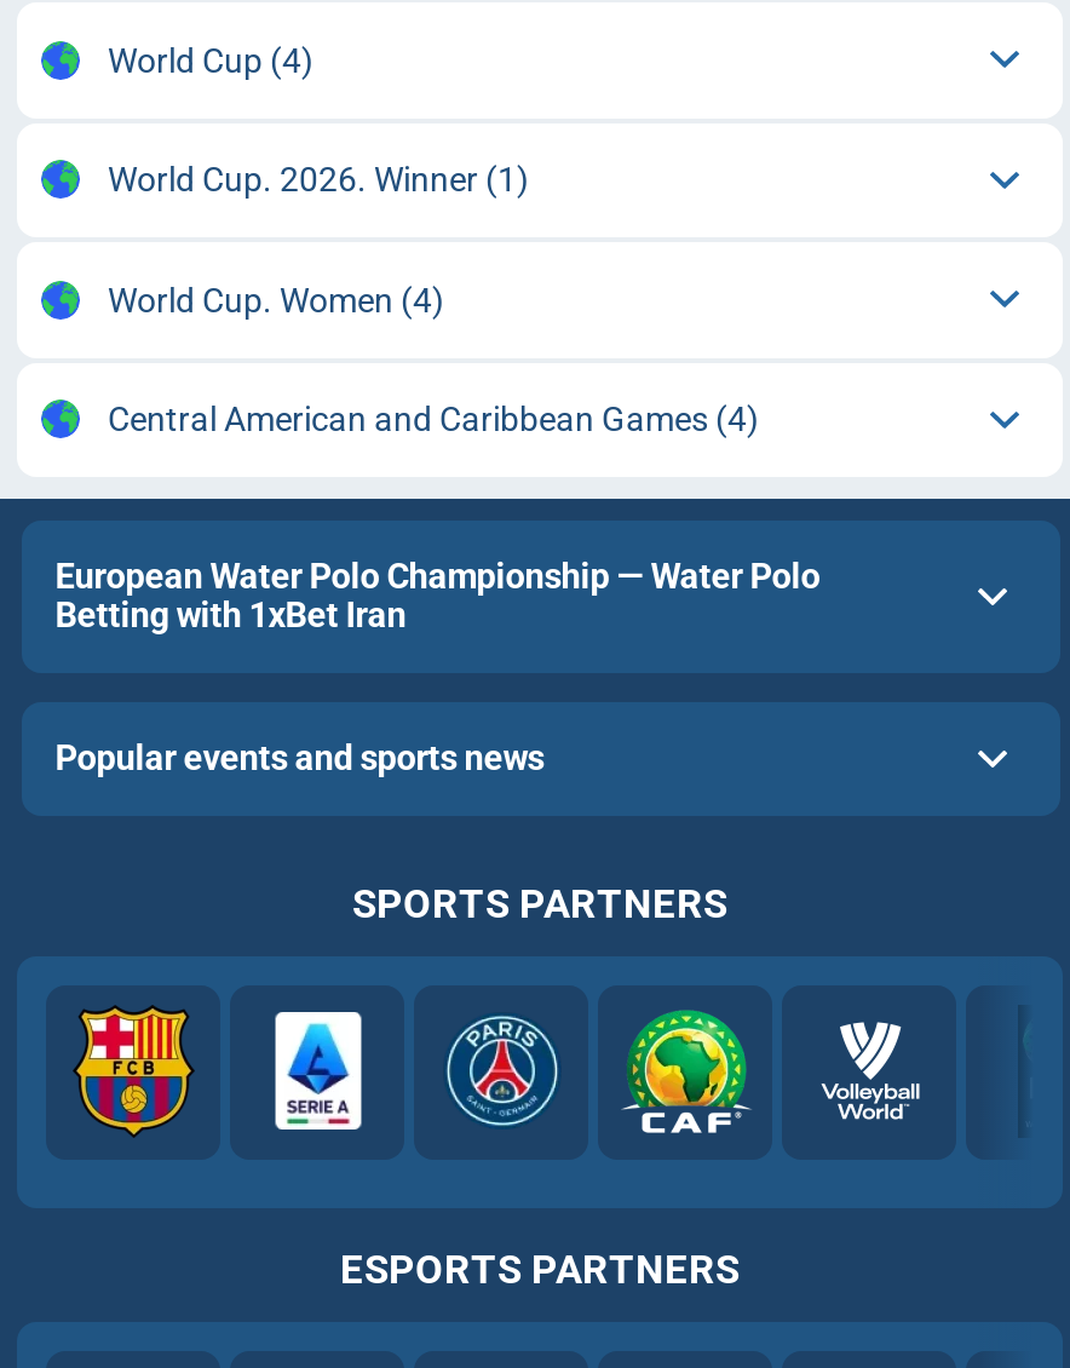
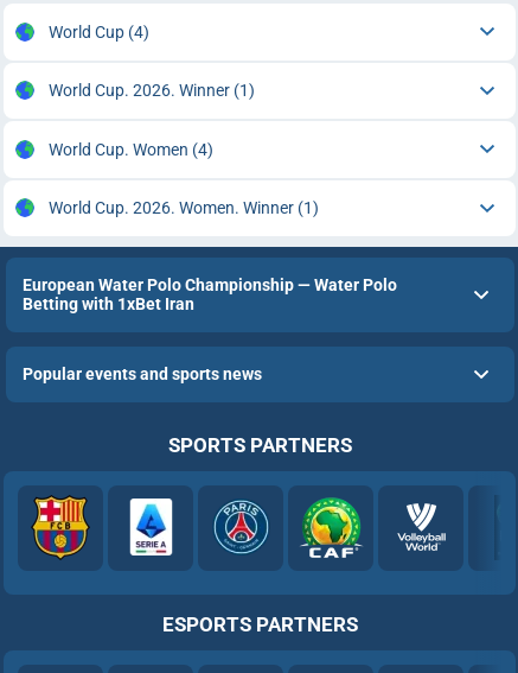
- Central American and Caribbean Games (4)
+ World Cup. 2026. Women. Winner (1)
